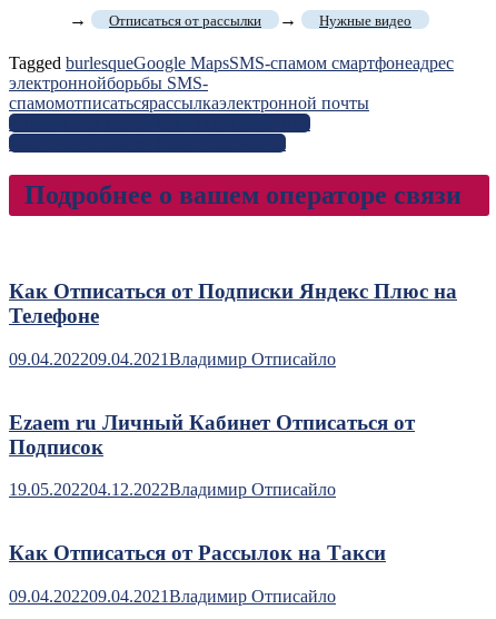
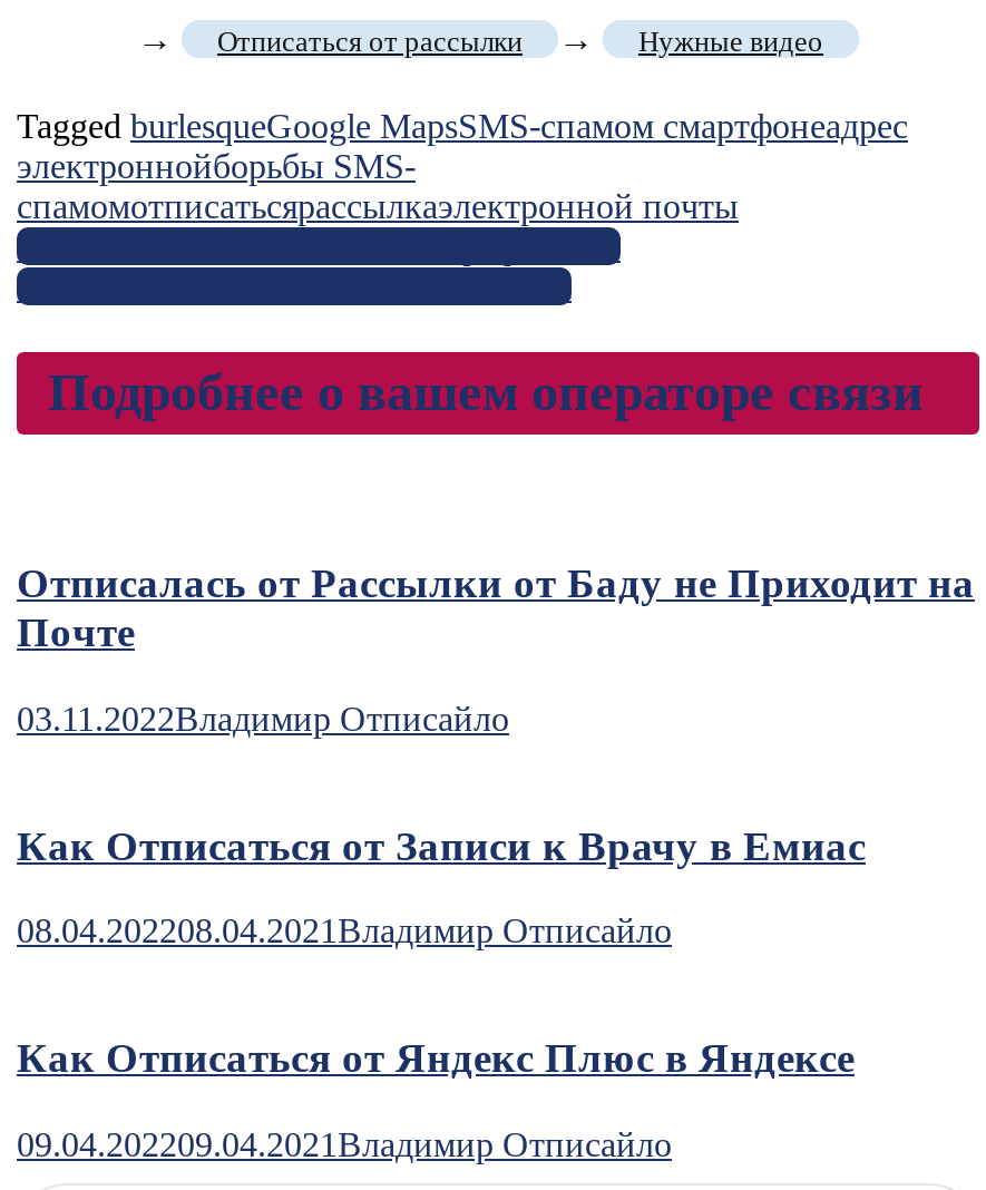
- Как Отписаться от Подписки Яндекс Плюс на
- Телефоне
+ Отписалась от Рассылки от Баду не Приходит на
+ Почте

- 09.04.202209.04.2021 Владимир Отписайло
+ 03.11.2022Владимир Отписайло

- Ezaem ru Личный Кабинет Отписаться от
- Подписок
+ Как Отписаться от Записи к Врачу в Емиас

- 19.05.202204.12.2022 Владимир Отписайло
+ 08.04.202208.04.2021 Владимир Отписайло

- Как Отписаться от Рассылок на Такси
+ Как Отписаться от Яндекс Плюс в Яндексе
